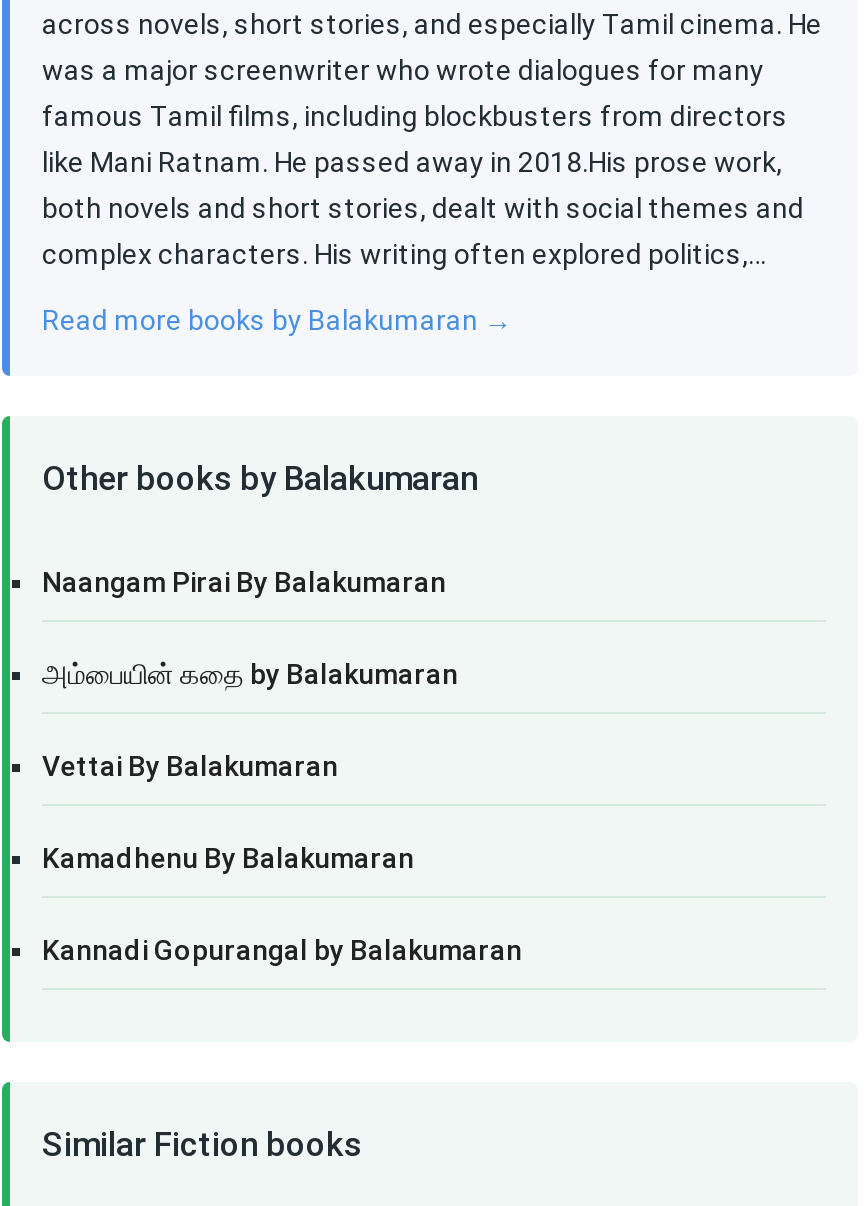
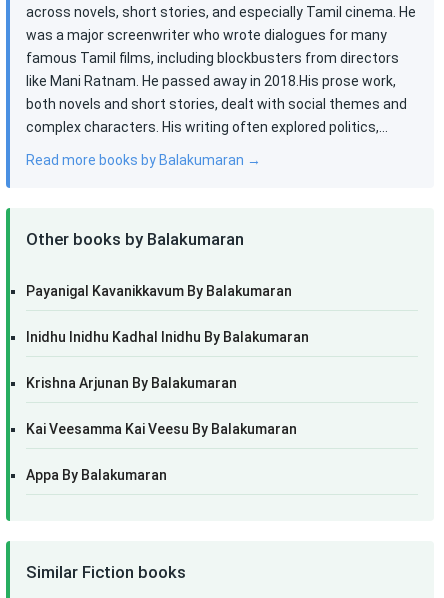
- Naangam Pirai By Balakumaran
+ Payanigal Kavanikkavum By Balakumaran

- அம்பையின் கதை by Balakumaran
+ Inidhu Inidhu Kadhal Inidhu By Balakumaran

- Vettai By Balakumaran
+ Krishna Arjunan By Balakumaran

- Kamadhenu By Balakumaran
+ Kai Veesamma Kai Veesu By Balakumaran

- Kannadi Gopurangal by Balakumaran
+ Appa By Balakumaran
